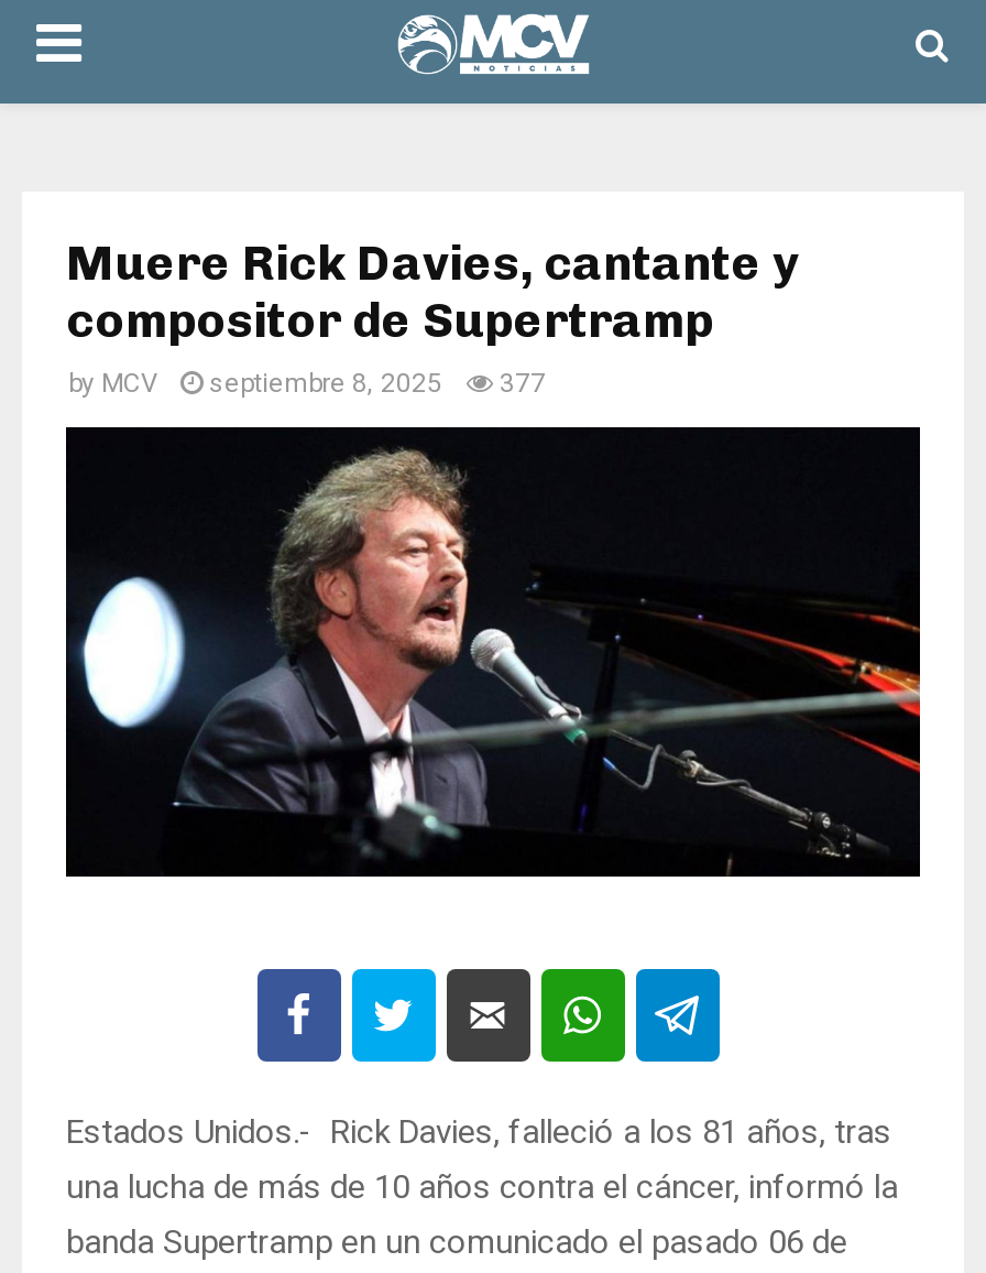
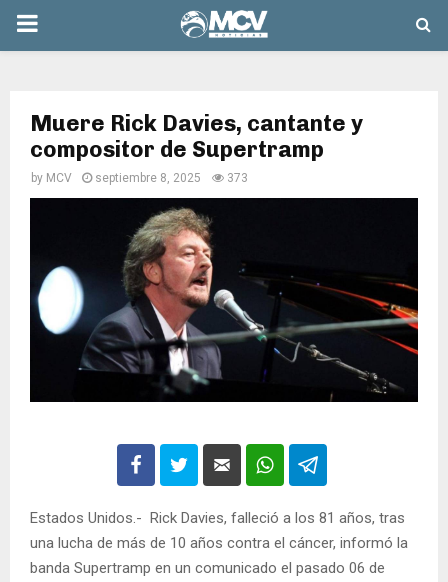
- by MCV septiembre 8, 2025 377
+ by MCV septiembre 8, 2025 373
